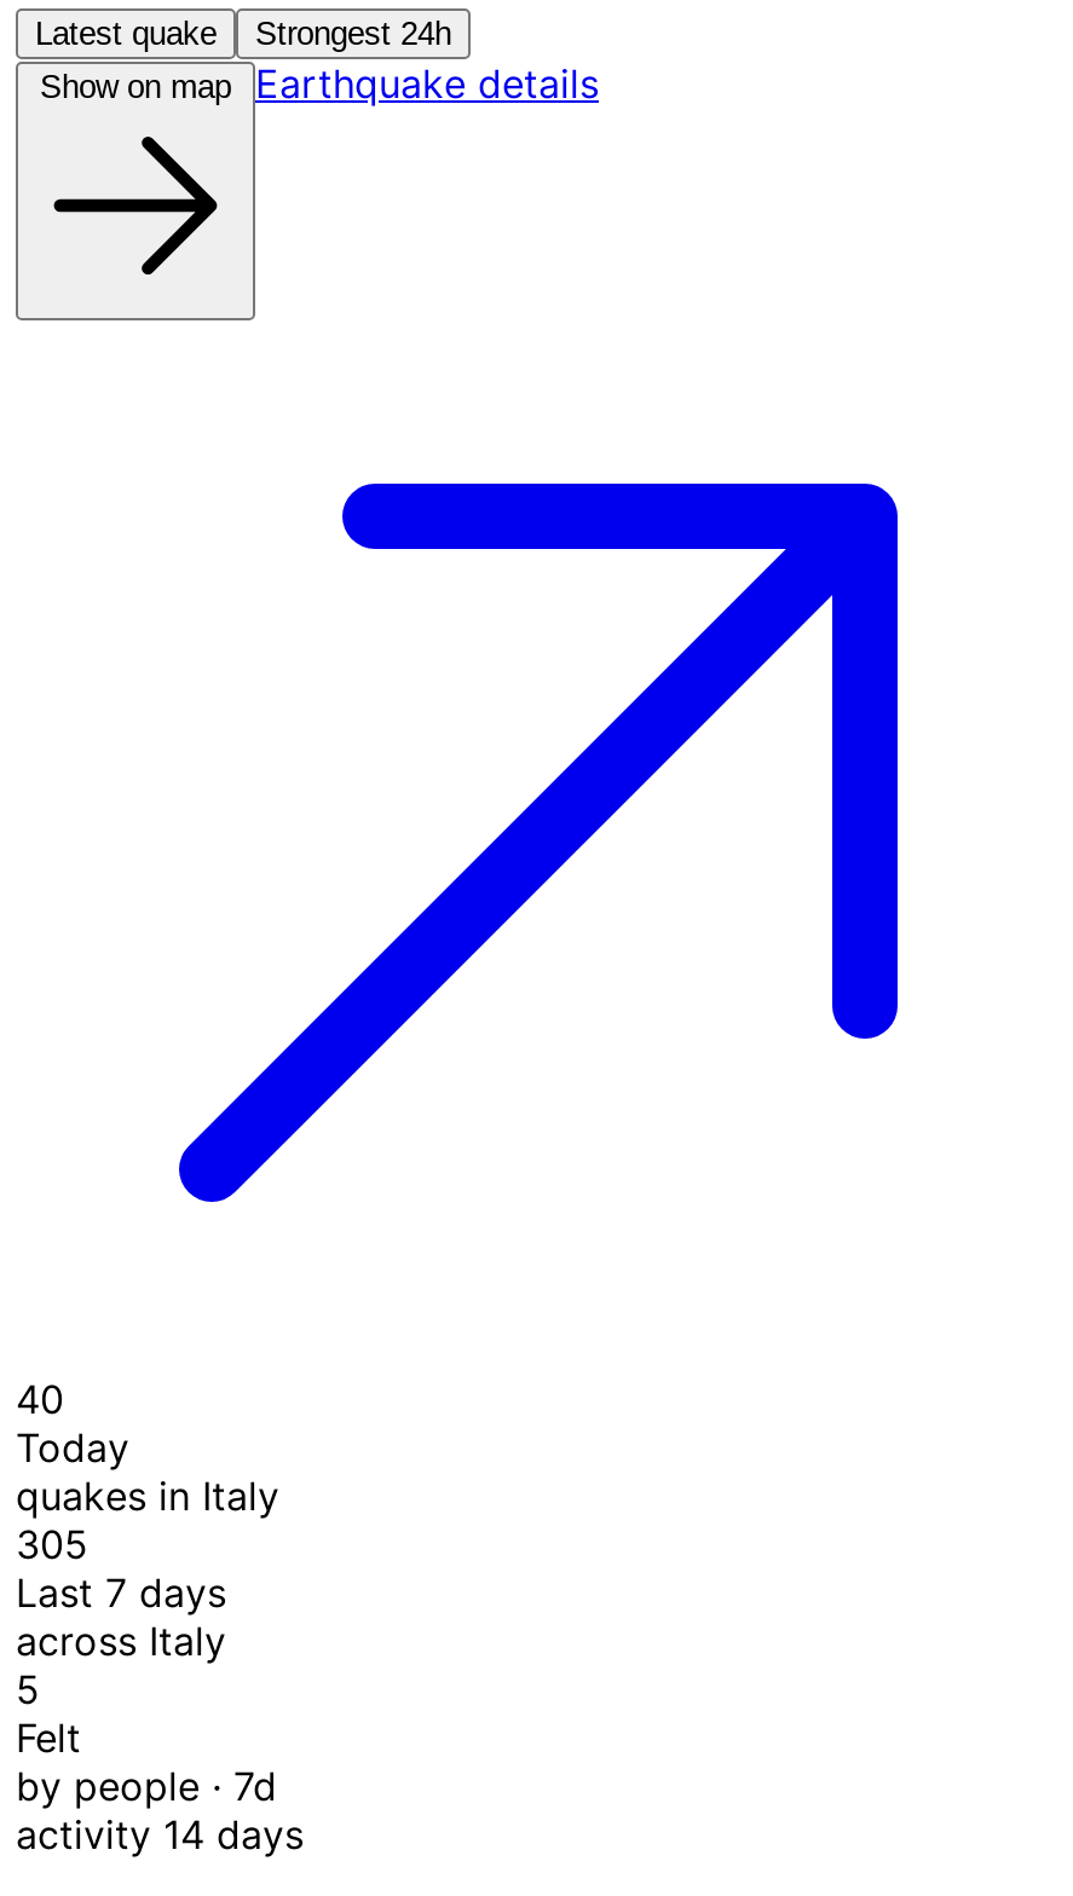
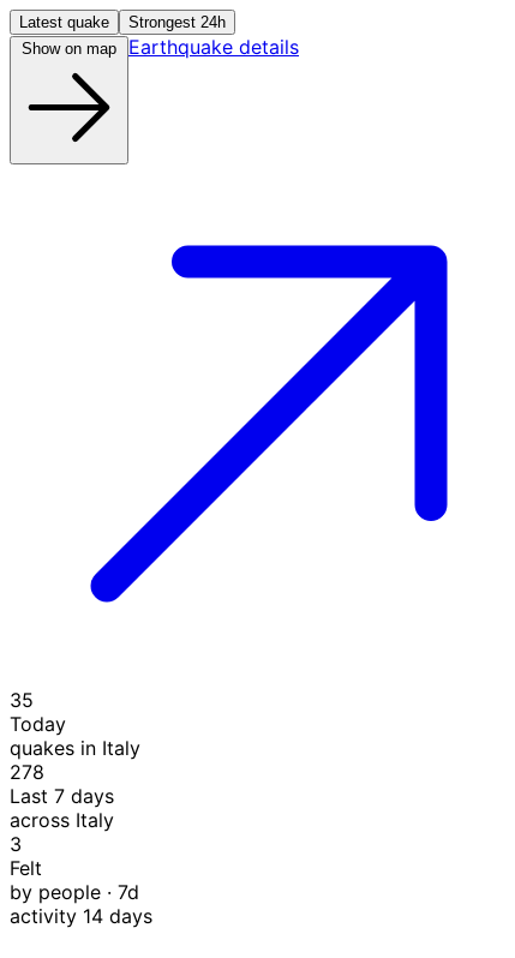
- 40
+ 35

- 305
+ 278

- 5
+ 3
